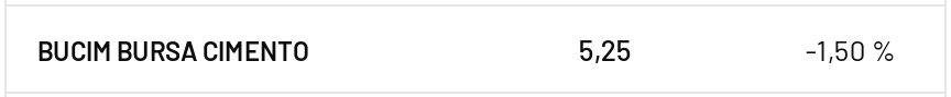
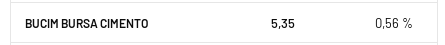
- 5,25
+ 5,35

- -1,50 %
+ 0,56 %
